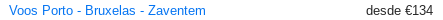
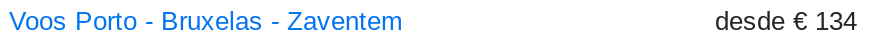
- desde €134
+ desde € 134
